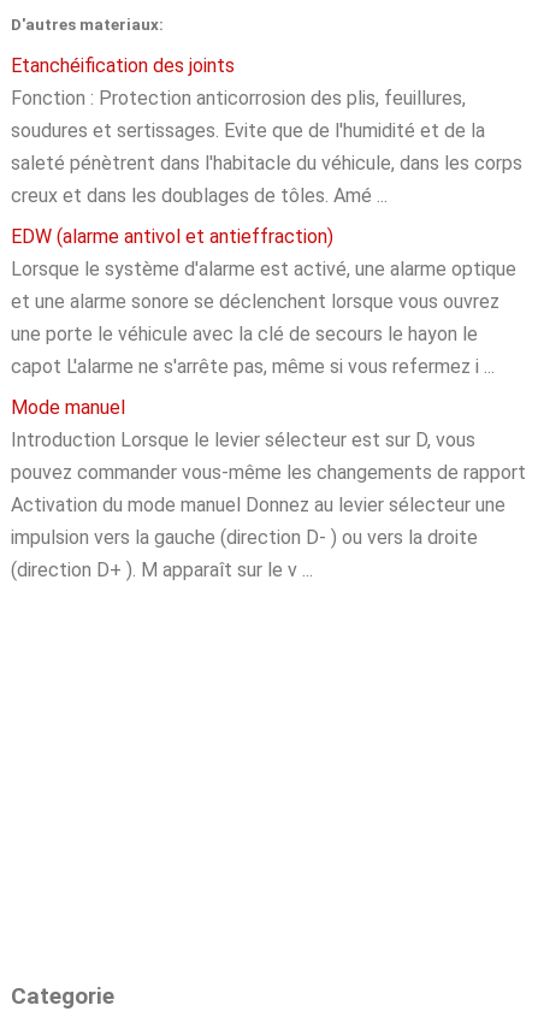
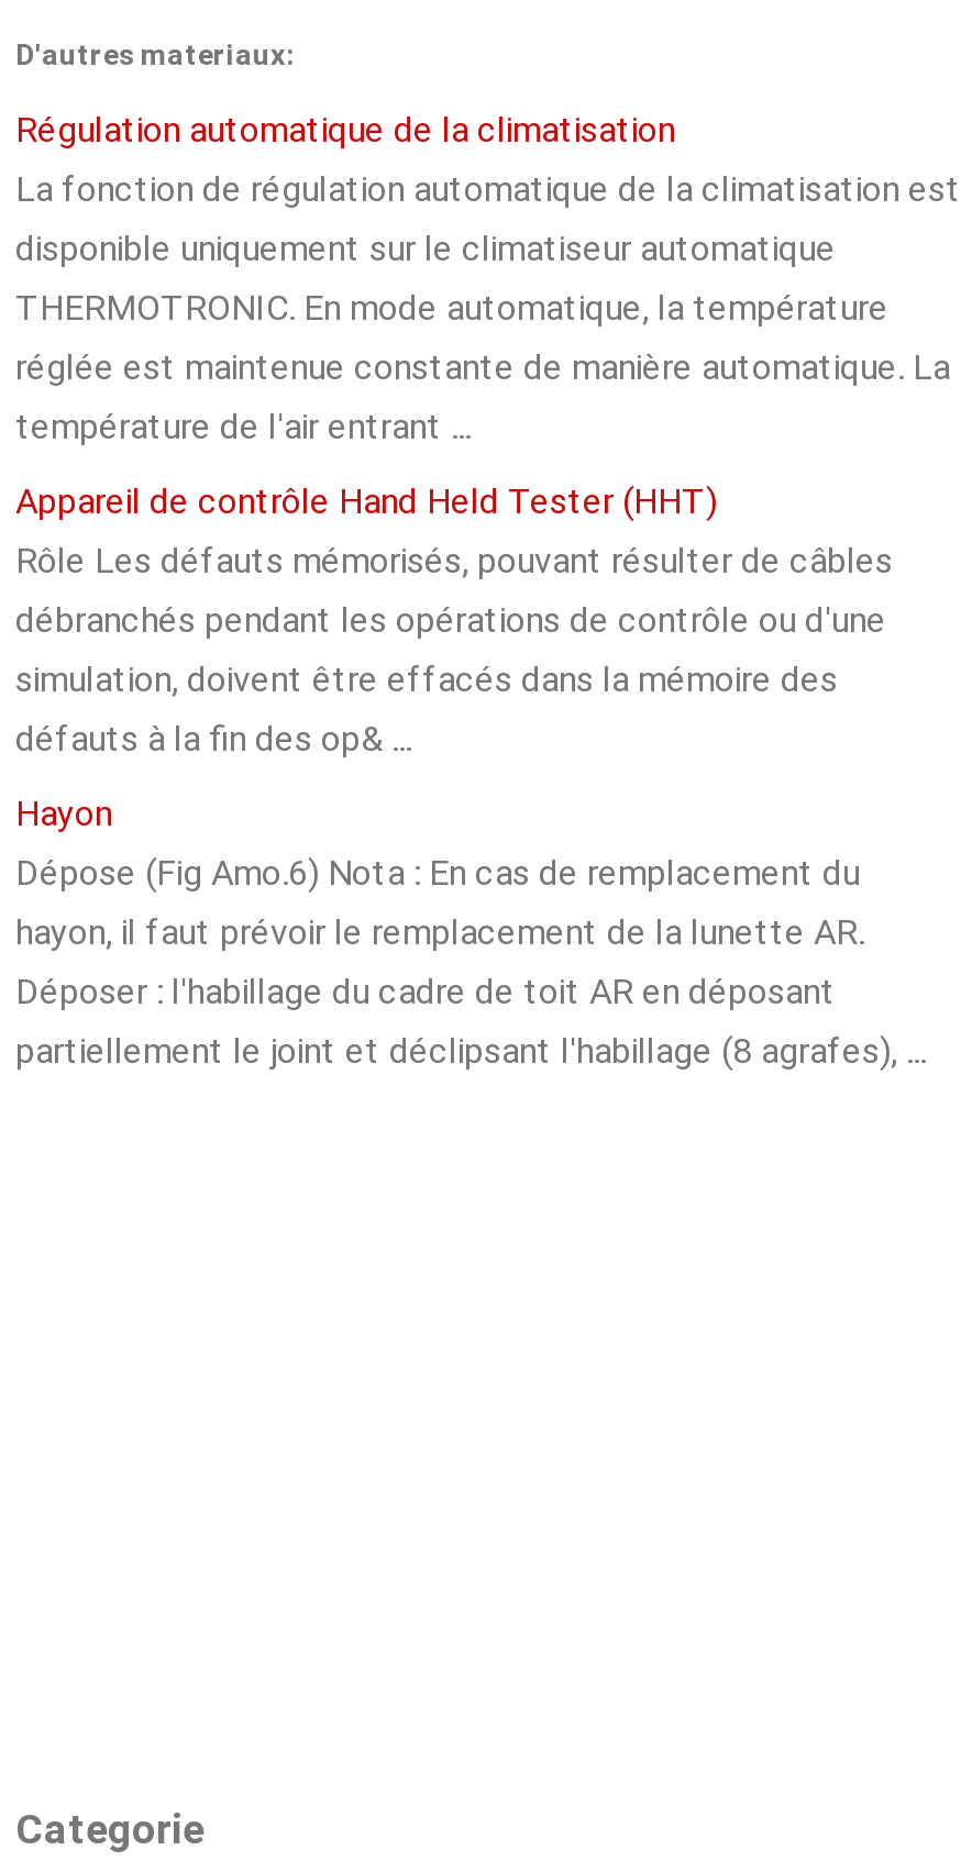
- Etanchéification des joints
- Fonction : Protection anticorrosion des plis, feuillures,
- soudures et sertissages. Evite que de l'humidité et de la
- saleté pénètrent dans l'habitacle du véhicule, dans les corps
- creux et dans les doublages de tôles. Amé ...
+ Régulation automatique de la climatisation
+ La fonction de régulation automatique de la climatisation est
+ disponible uniquement sur le climatiseur automatique
+ THERMOTRONIC. En mode automatique, la température
+ réglée est maintenue constante de manière automatique. La
+ température de l'air entrant ...

- EDW (alarme antivol et antieffraction)
- Lorsque le système d'alarme est activé, une alarme optique
- et une alarme sonore se déclenchent lorsque vous ouvrez
- une porte le véhicule avec la clé de secours le hayon le
- capot L'alarme ne s'arrête pas, même si vous refermez i ...
+ Appareil de contrôle Hand Held Tester (HHT)
+ Rôle Les défauts mémorisés, pouvant résulter de câbles
+ débranchés pendant les opérations de contrôle ou d'une
+ simulation, doivent être effacés dans la mémoire des
+ défauts à la fin des op& ...

- Mode manuel
- Introduction Lorsque le levier sélecteur est sur D, vous
- pouvez commander vous-même les changements de rapport
- Activation du mode manuel Donnez au levier sélecteur une
- impulsion vers la gauche (direction D- ) ou vers la droite
- (direction D+ ). M apparaît sur le v ...
+ Hayon
+ Dépose (Fig Amo.6) Nota : En cas de remplacement du
+ hayon, il faut prévoir le remplacement de la lunette AR.
+ Déposer : l'habillage du cadre de toit AR en déposant
+ partiellement le joint et déclipsant l'habillage (8 agrafes), ...
